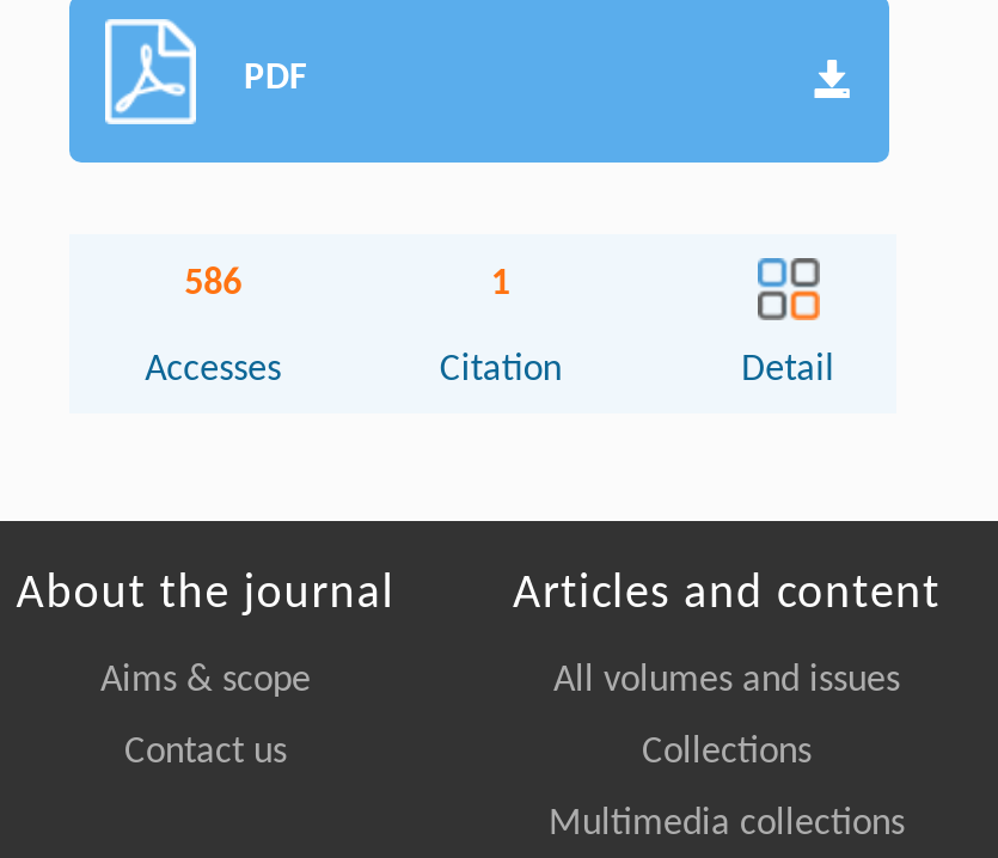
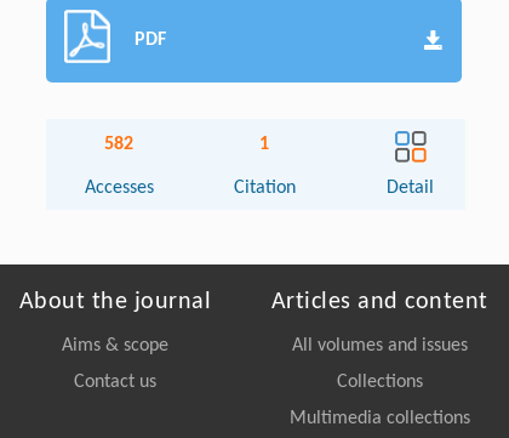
- 586
+ 582
